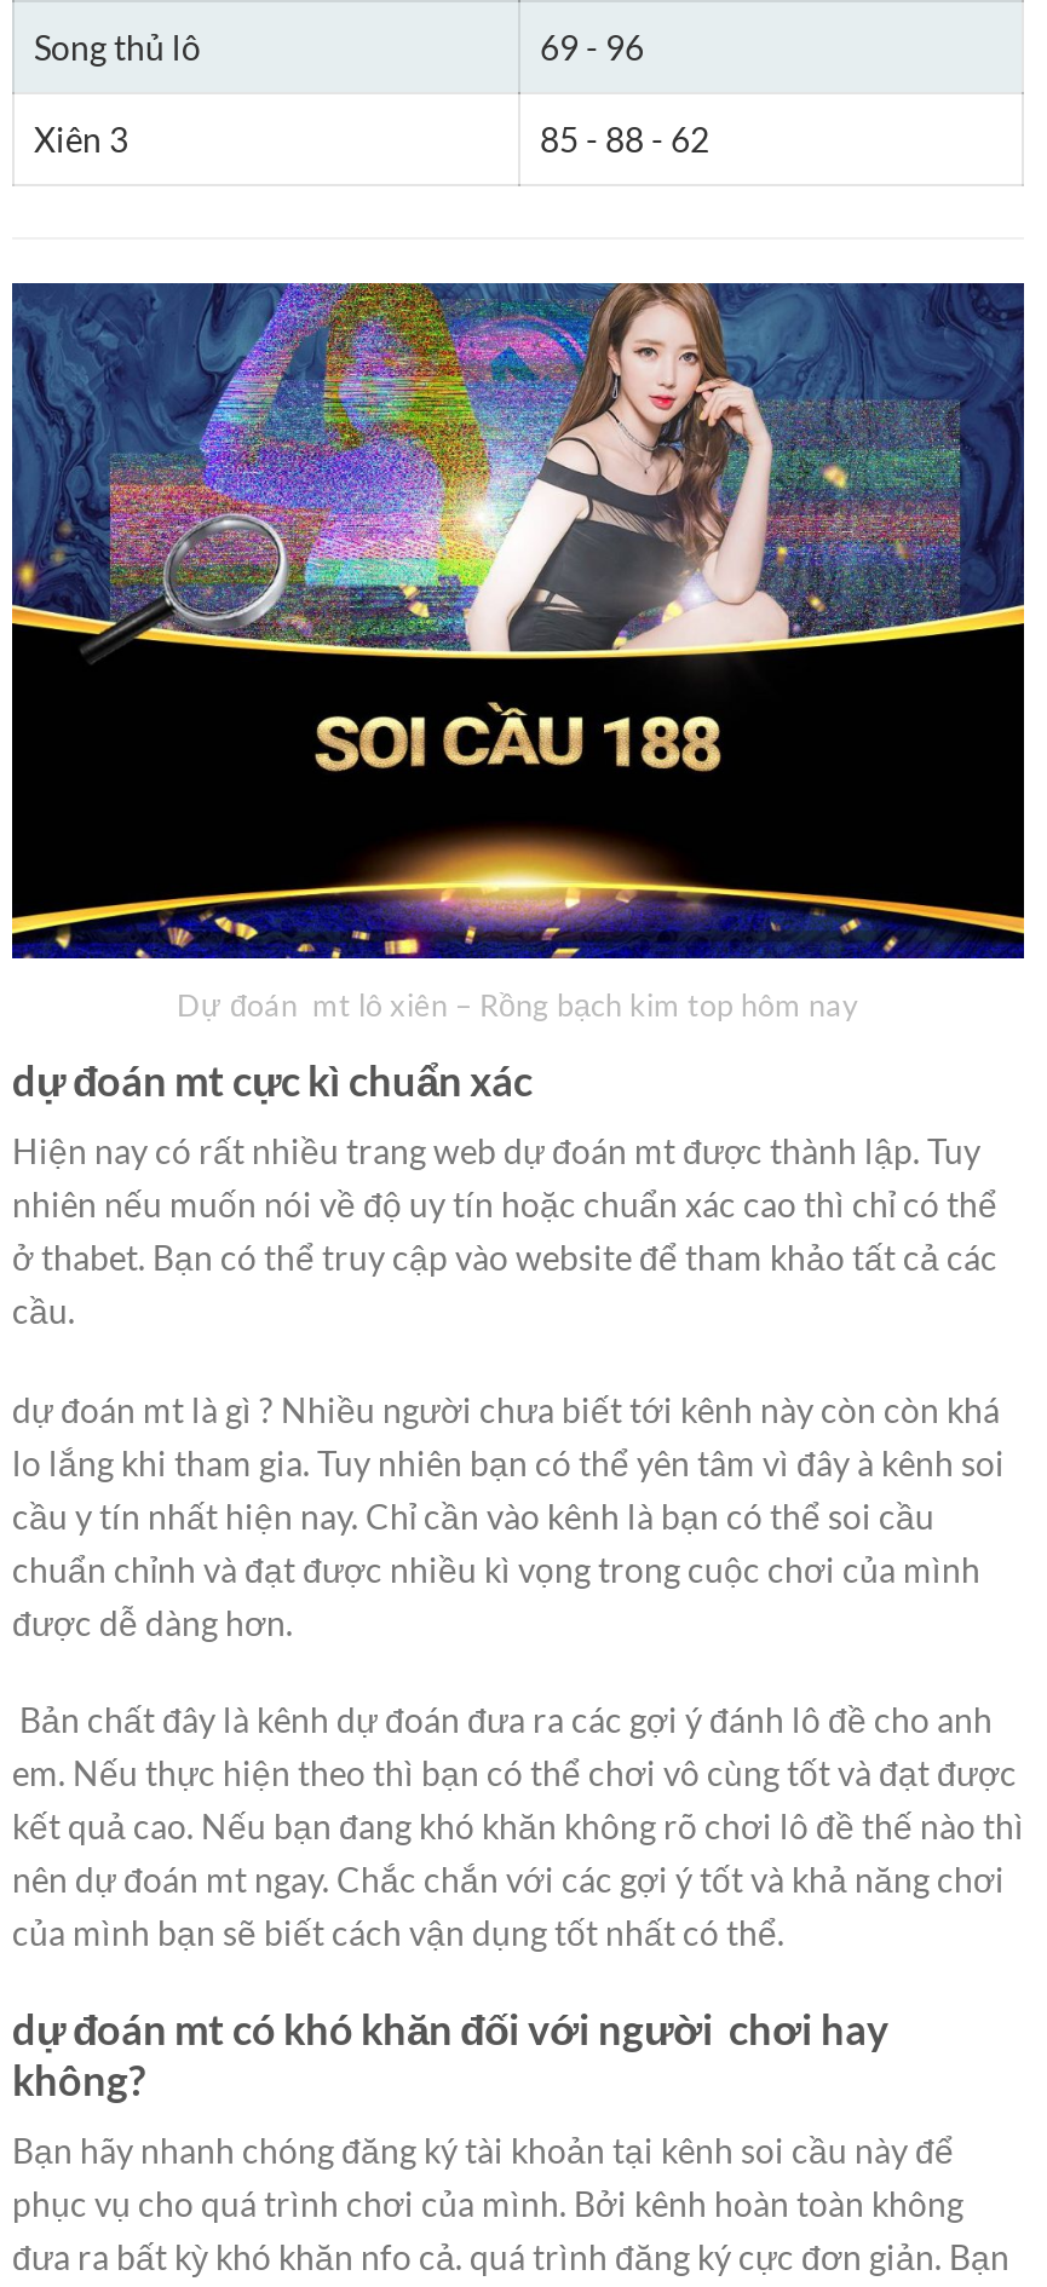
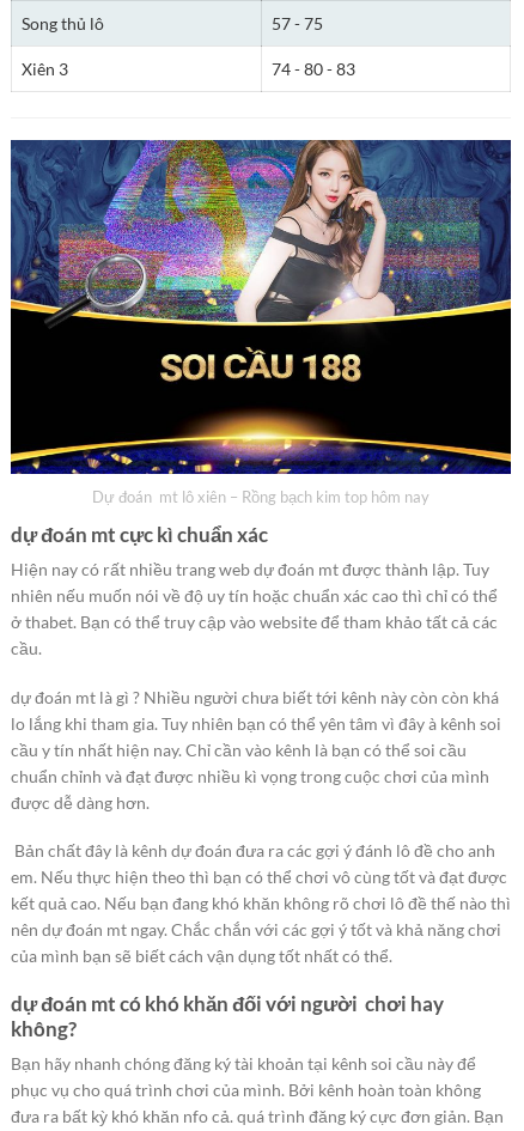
- 69 - 96
+ 57 - 75

- 85 - 88 - 62
+ 74 - 80 - 83
